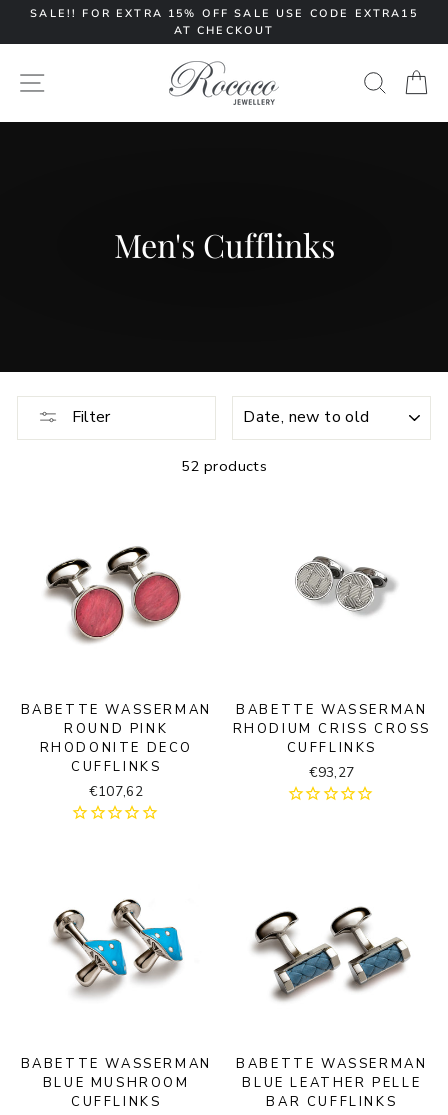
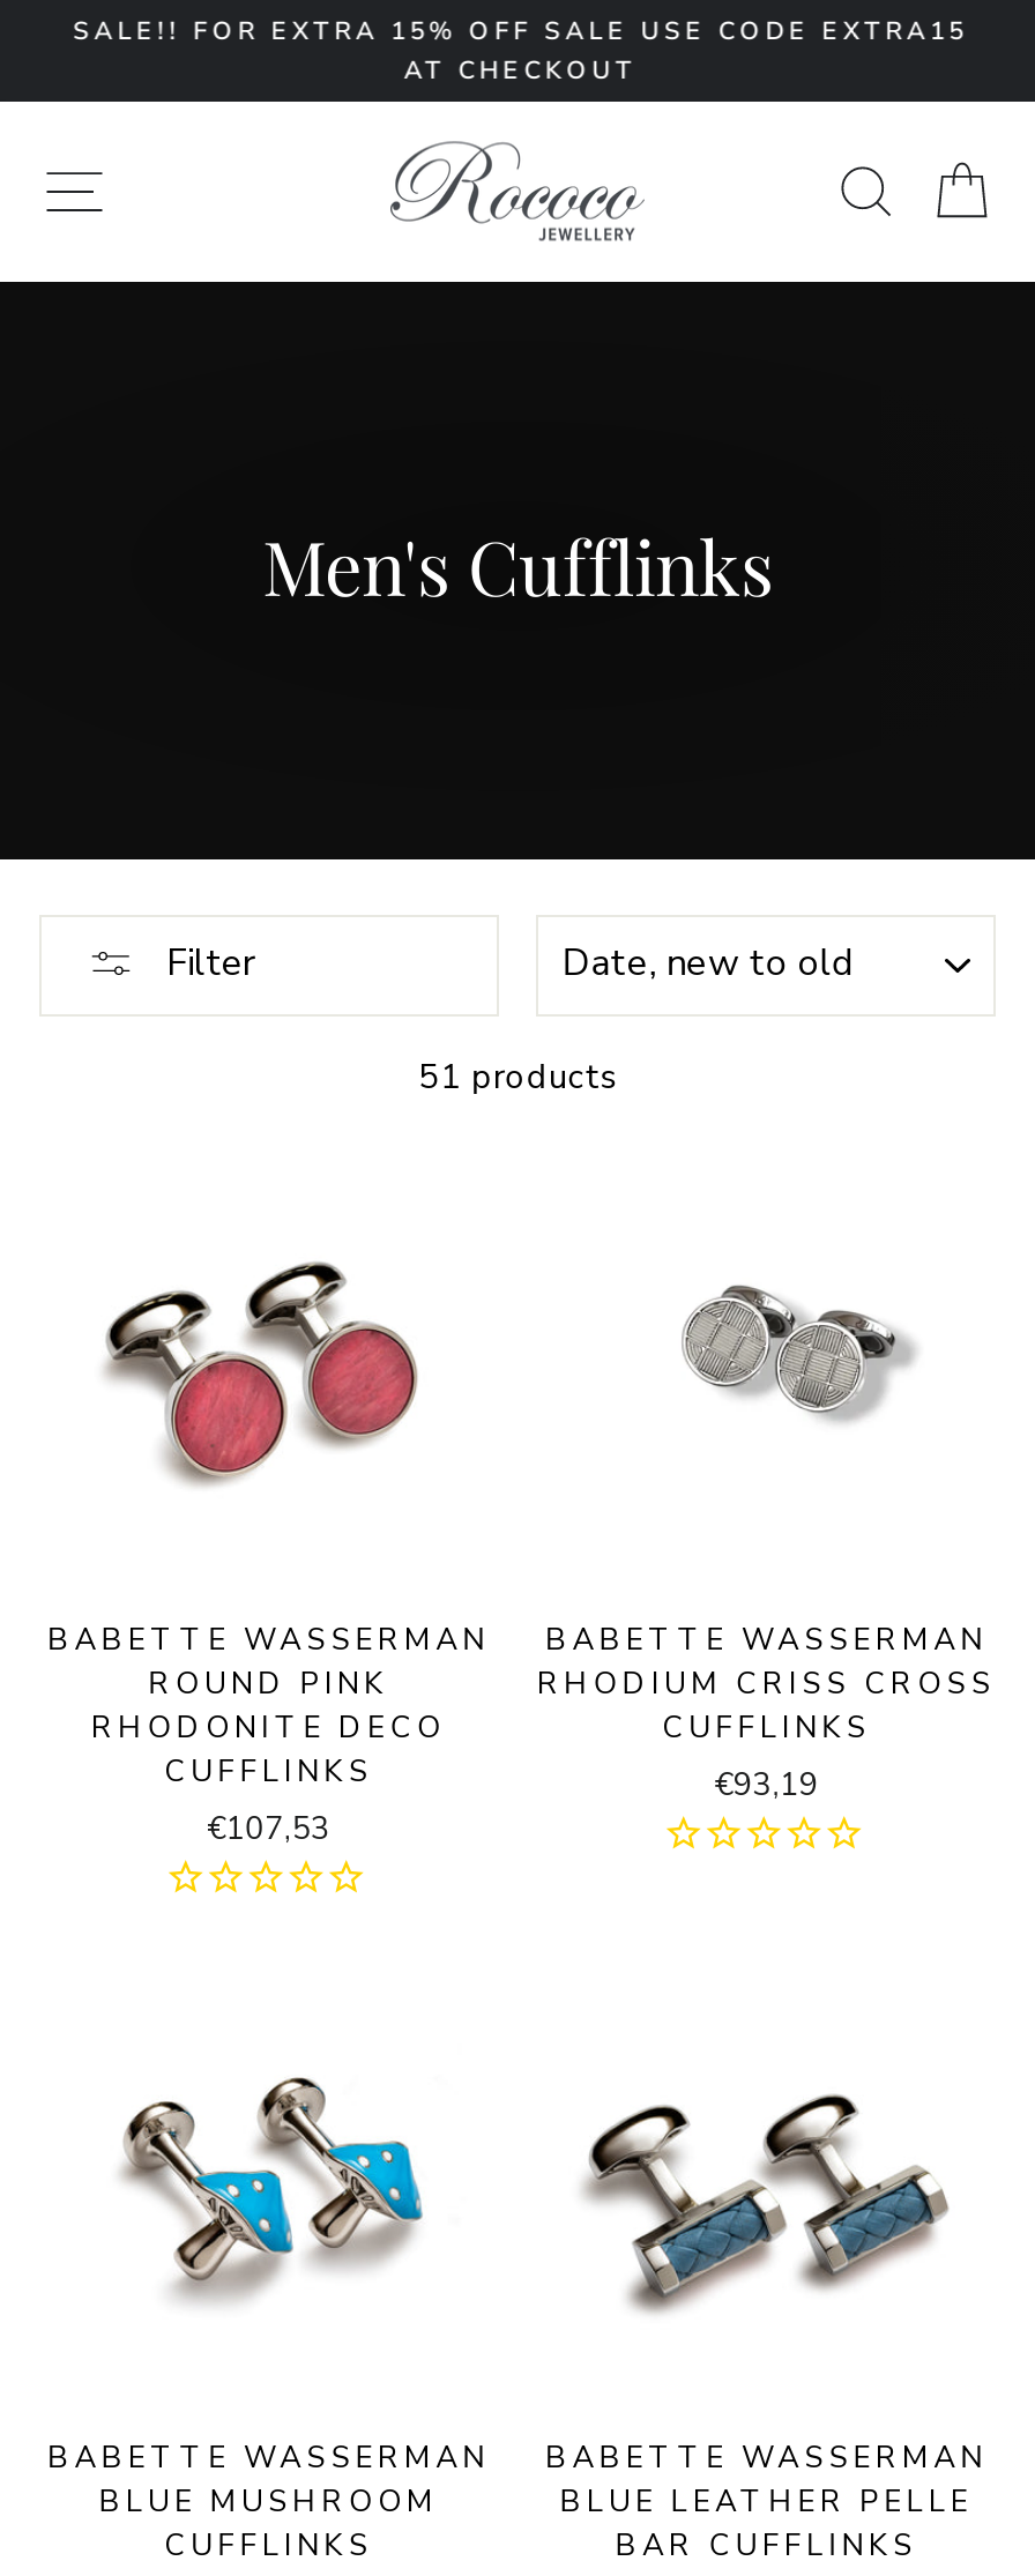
- 52 products
+ 51 products

- €93,27
+ €93,19

- €107,62
+ €107,53
